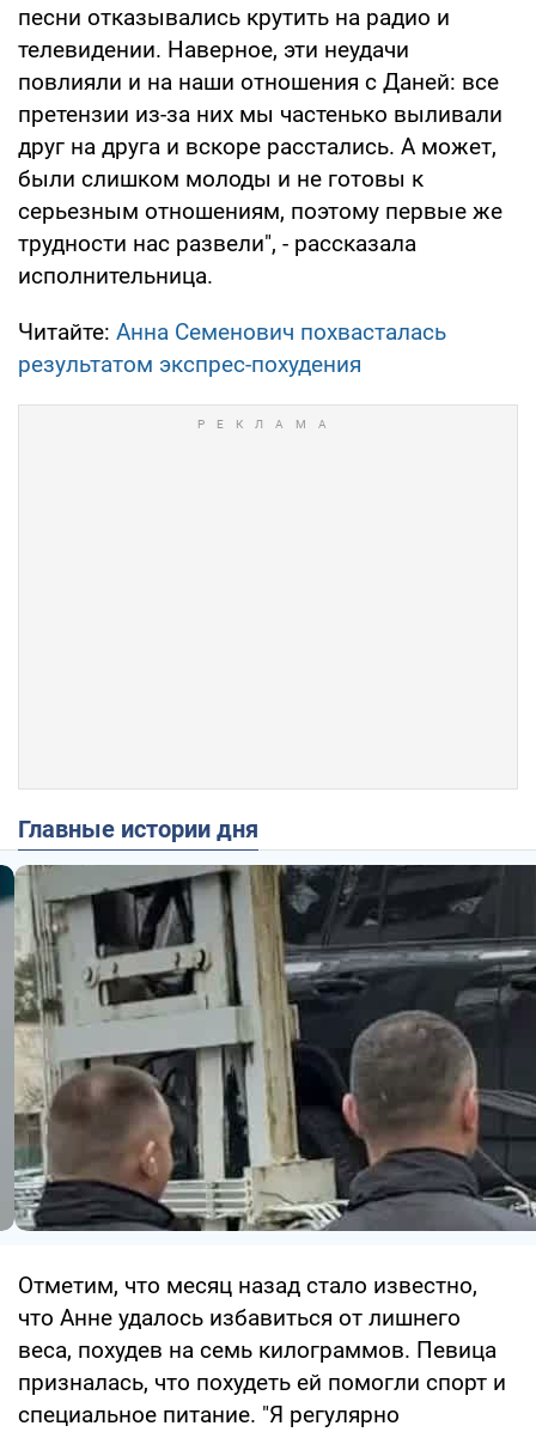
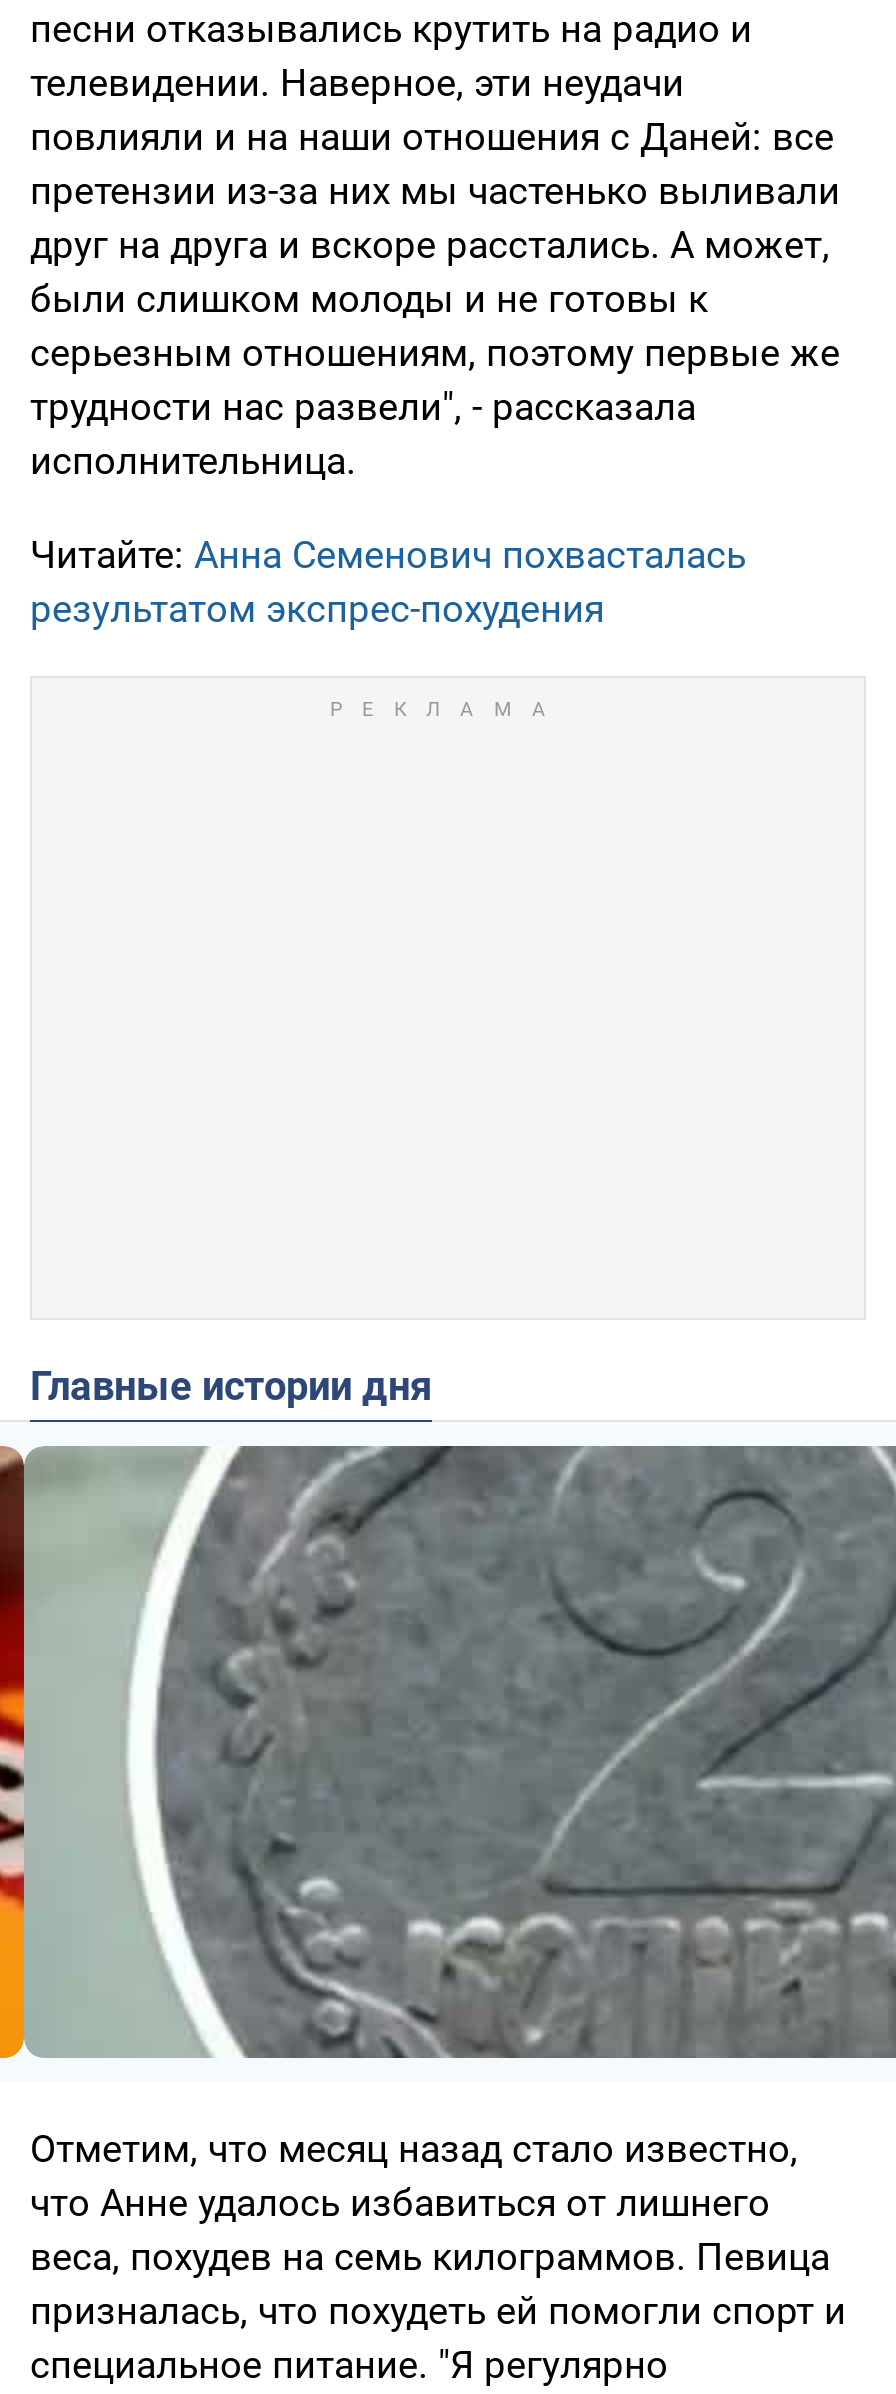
- [image]
+ [image]
